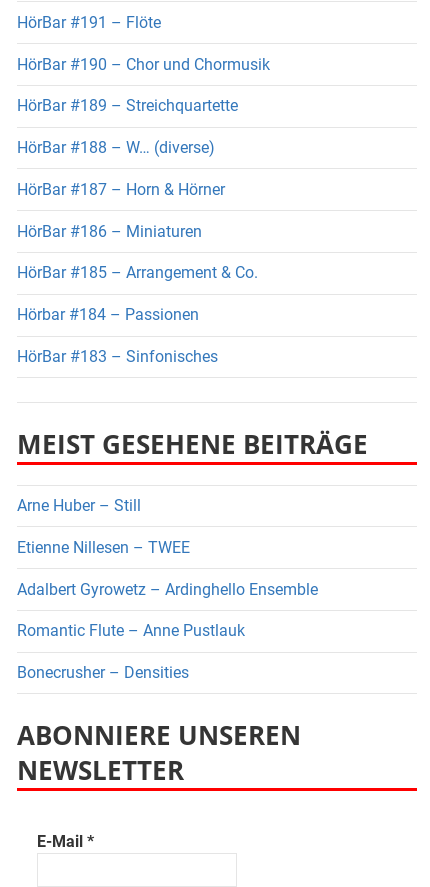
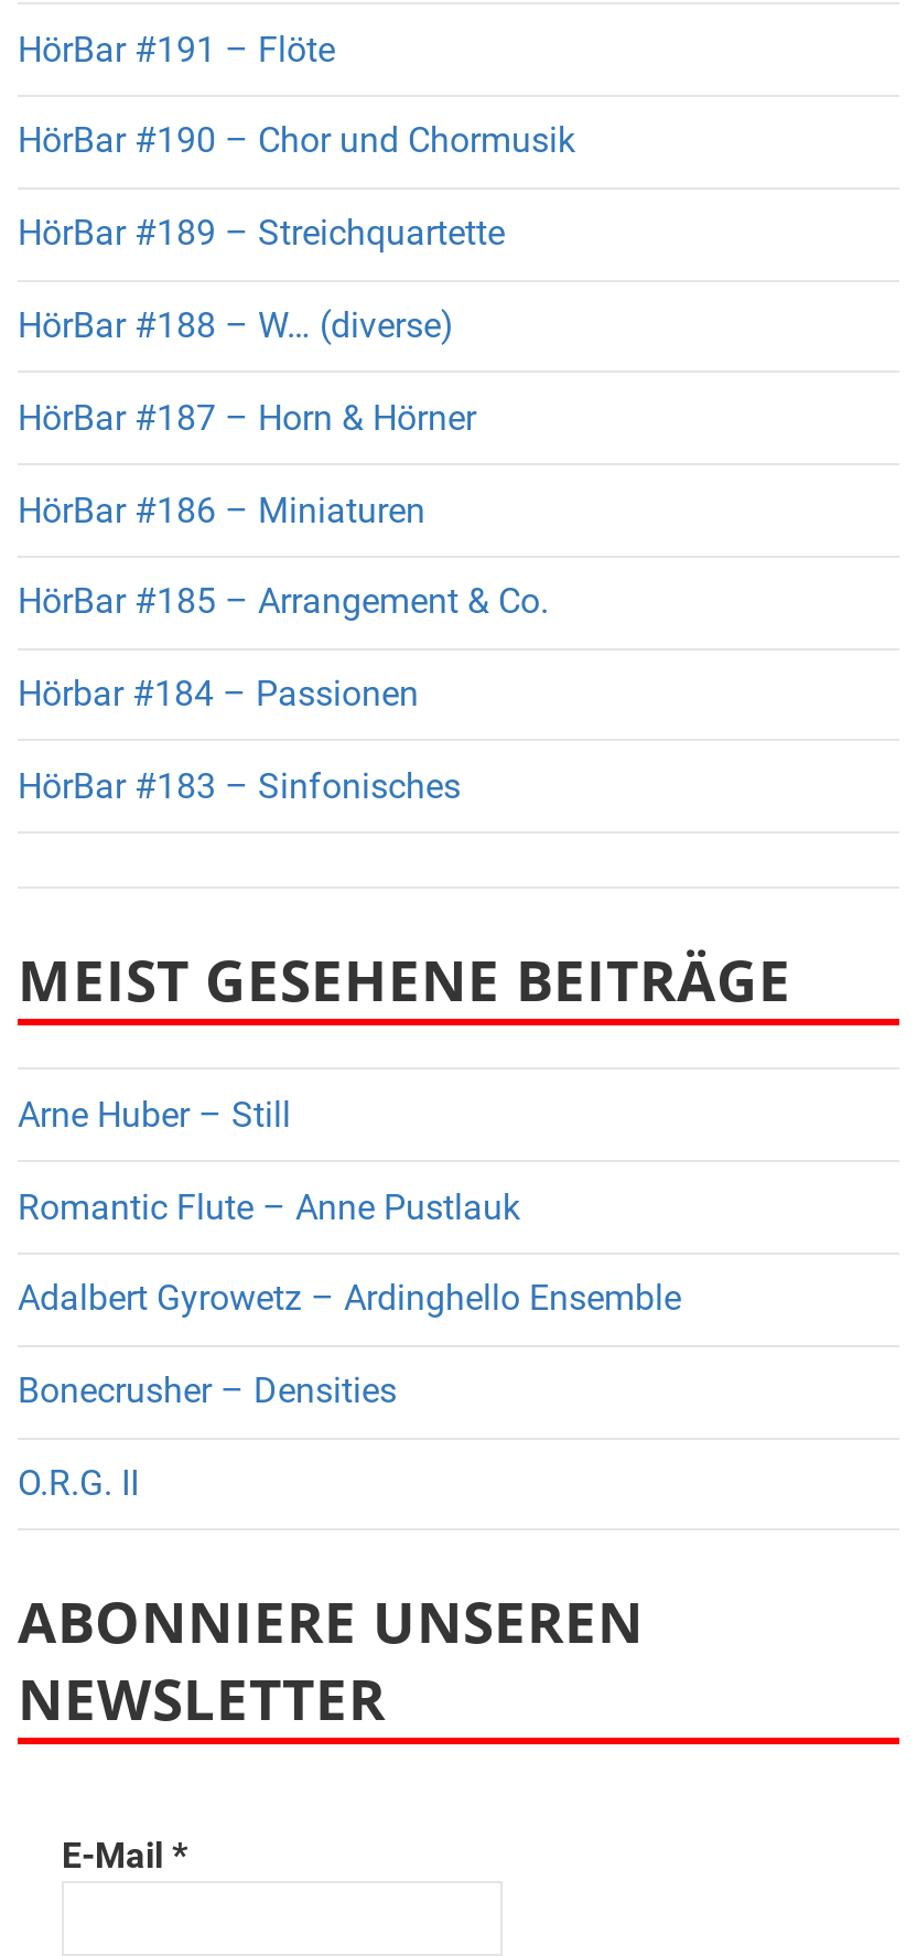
- Etienne Nillesen – TWEE

moved up: Romantic Flute – Anne Pustlauk

moved up: Bonecrusher – Densities

+ O.R.G. II
